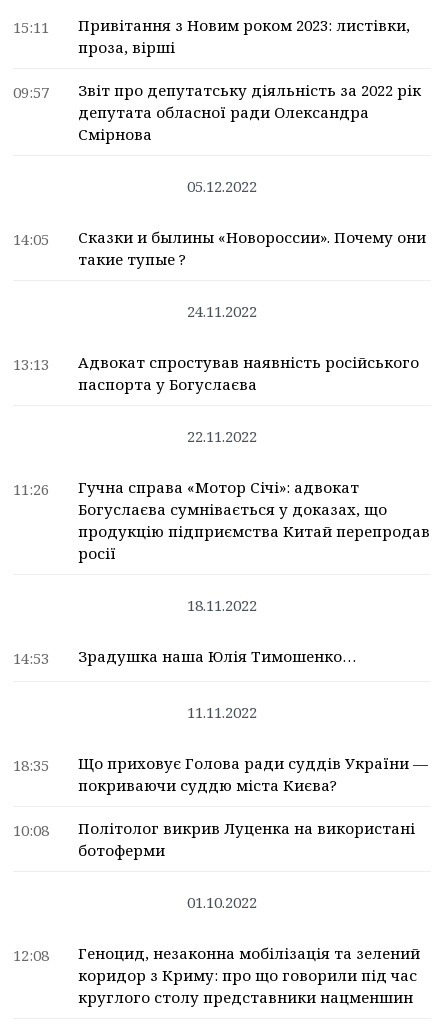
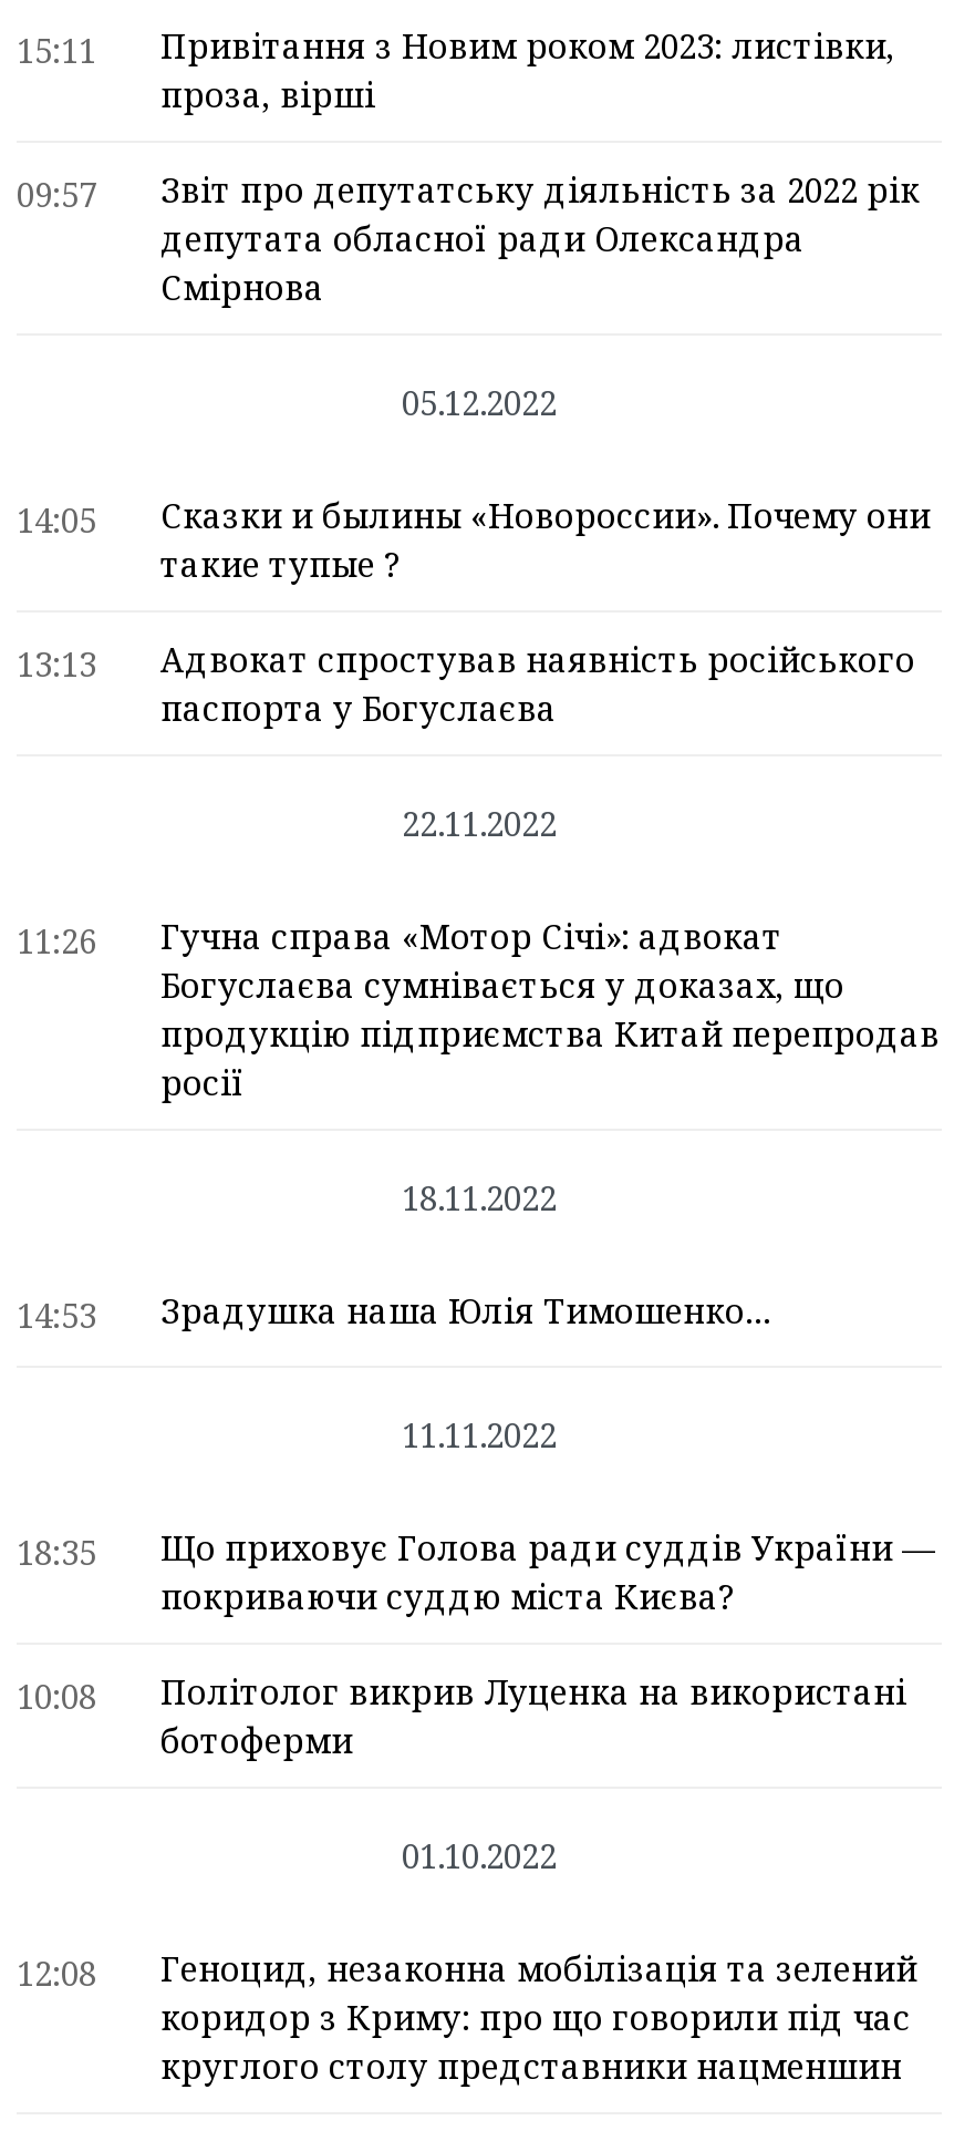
- 24.11.2022
